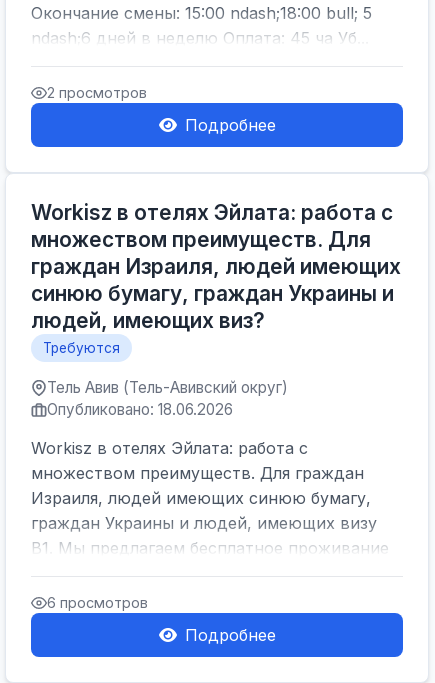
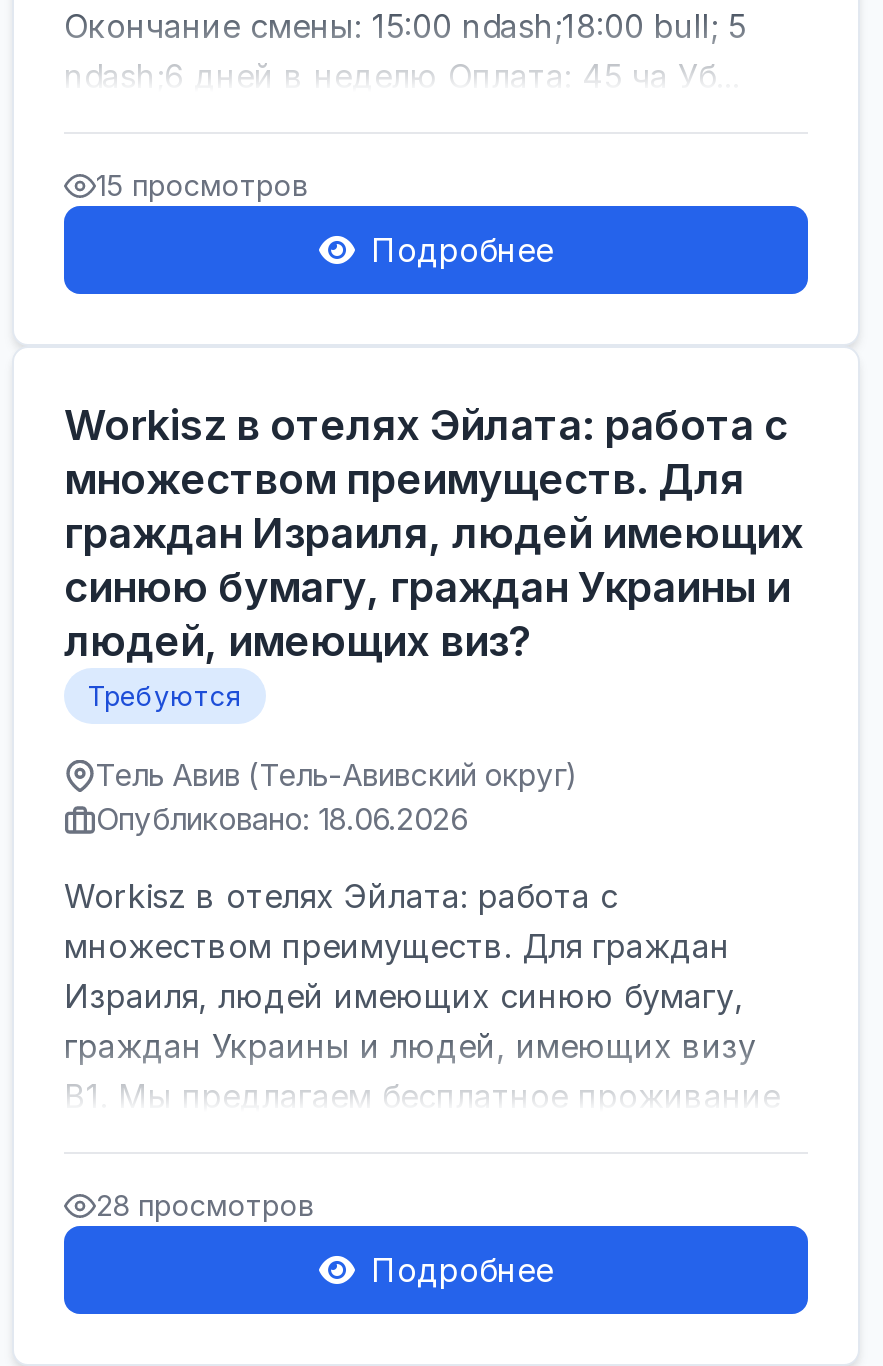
- 2 просмотров
+ 15 просмотров

- 6 просмотров
+ 28 просмотров
